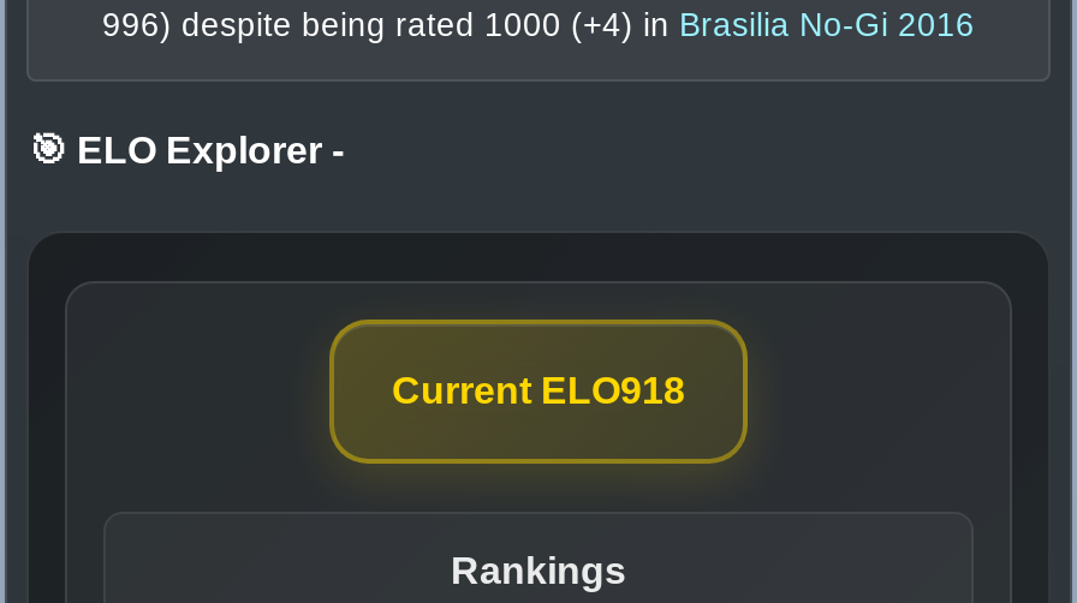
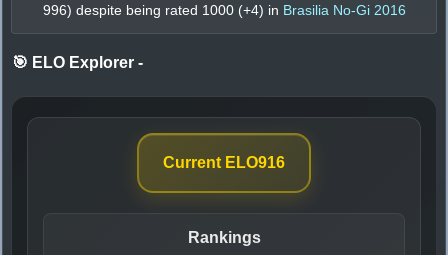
- Current ELO918
+ Current ELO916
